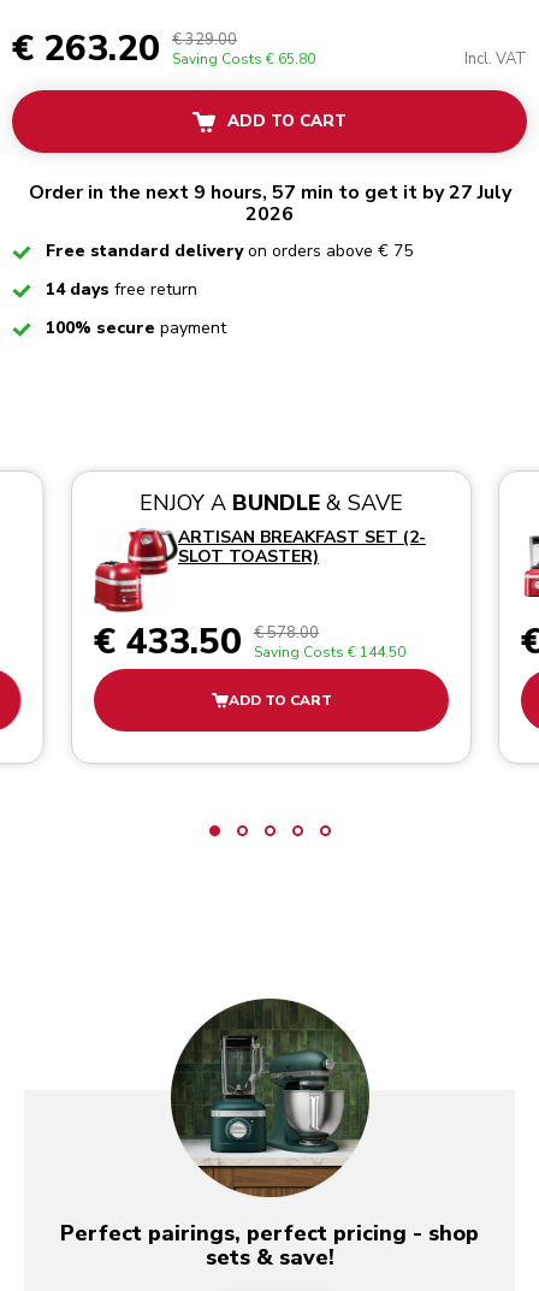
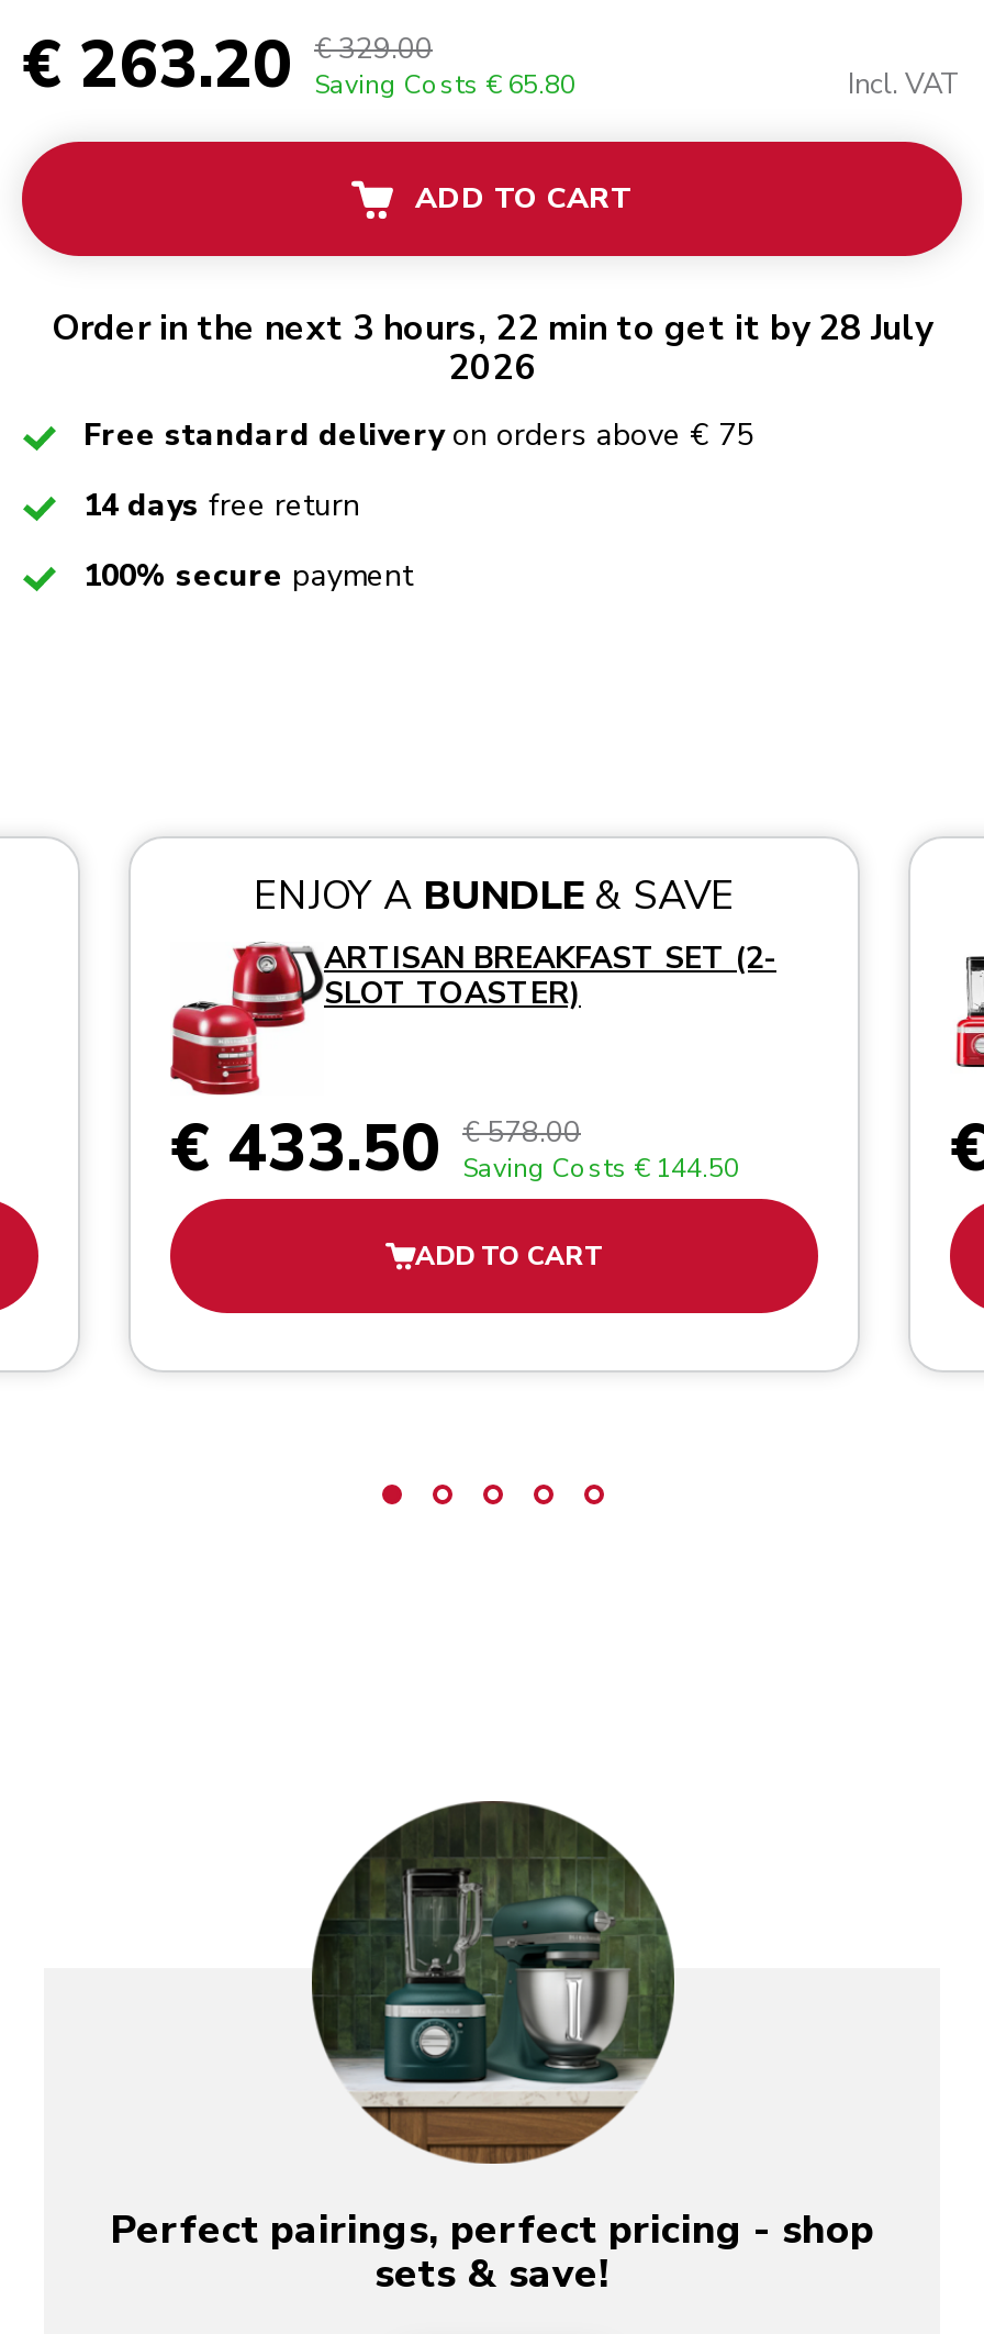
- Order in the next 9 hours, 57 min to get it by 27 July
+ Order in the next 3 hours, 22 min to get it by 28 July
